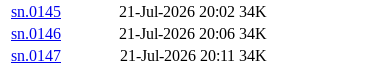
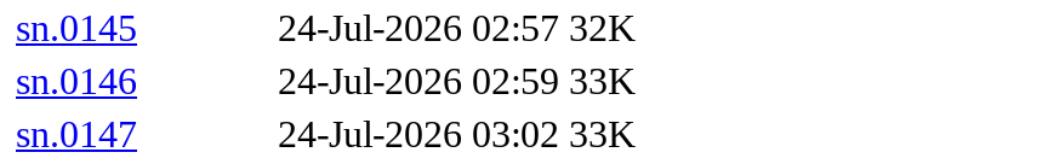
- 21-Jul-2026 20:02 34K
+ 24-Jul-2026 02:57 32K

- 21-Jul-2026 20:06 34K
+ 24-Jul-2026 02:59 33K

- 21-Jul-2026 20:11 34K
+ 24-Jul-2026 03:02 33K
